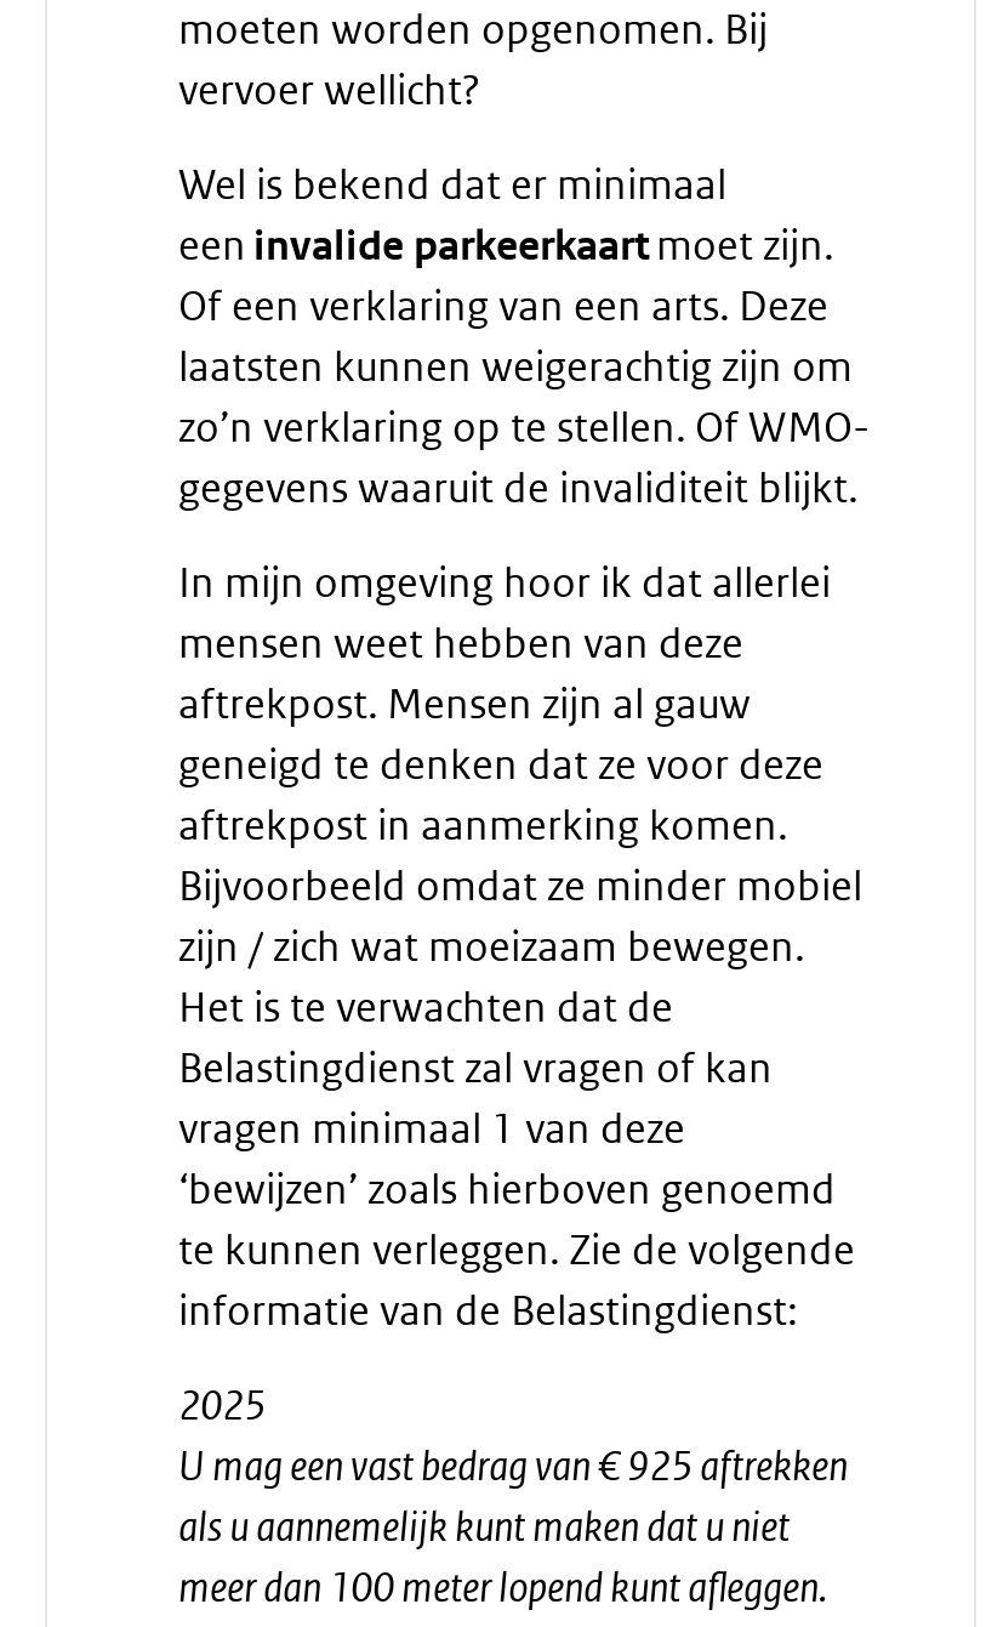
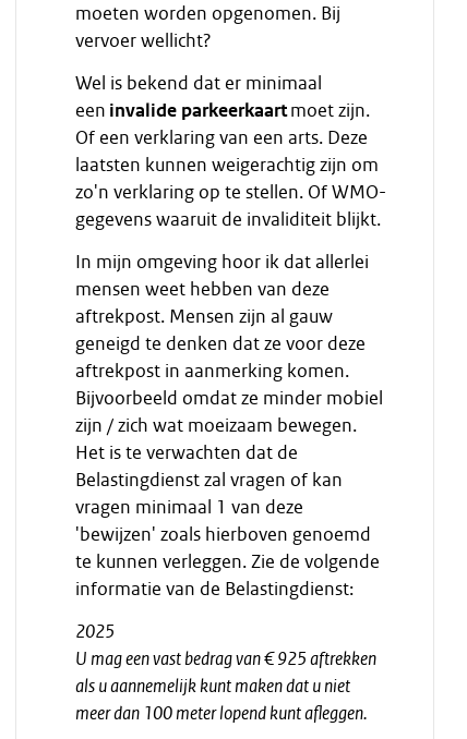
- zo’n verklaring op te stellen. Of WMO-
+ zo'n verklaring op te stellen. Of WMO-

- ‘bewijzen’ zoals hierboven genoemd
+ 'bewijzen' zoals hierboven genoemd
